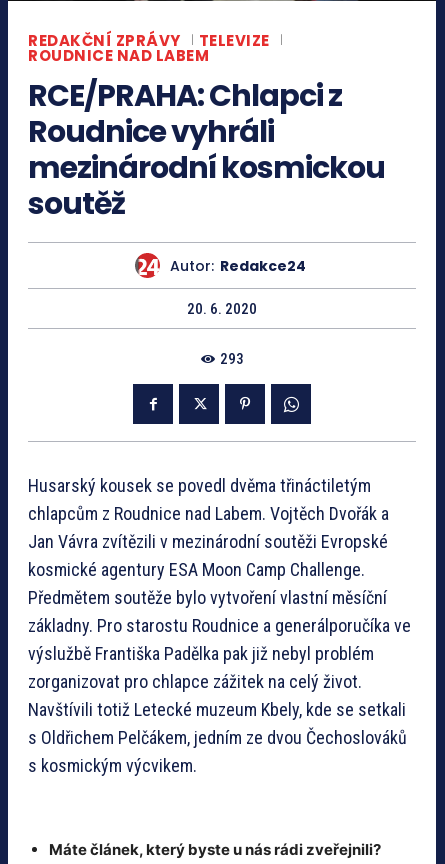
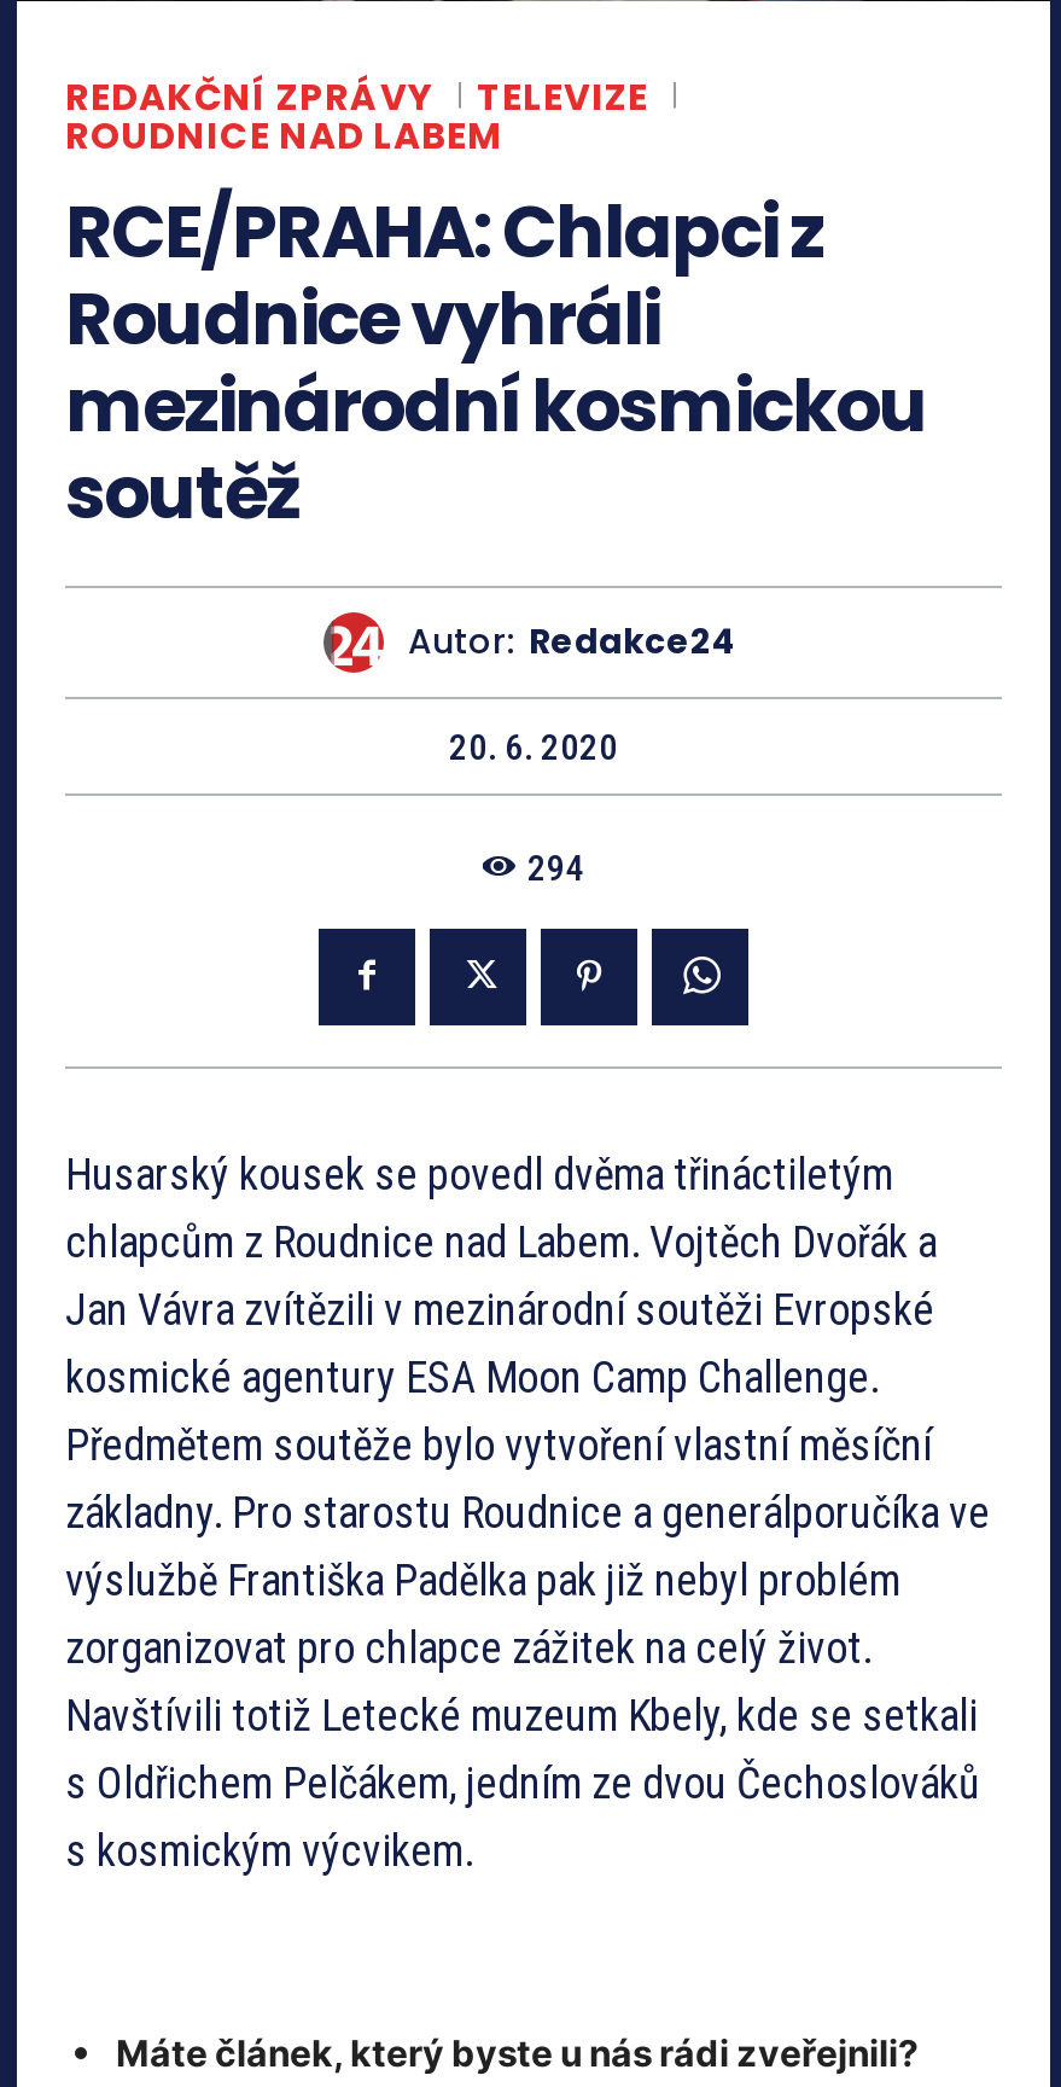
- 293
+ 294
